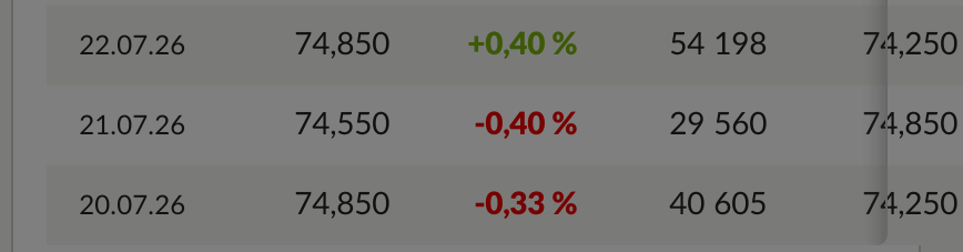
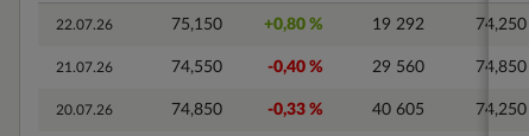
- 74,850
+ 75,150

- +0,40 %
+ +0,80 %

- 54 198
+ 19 292
